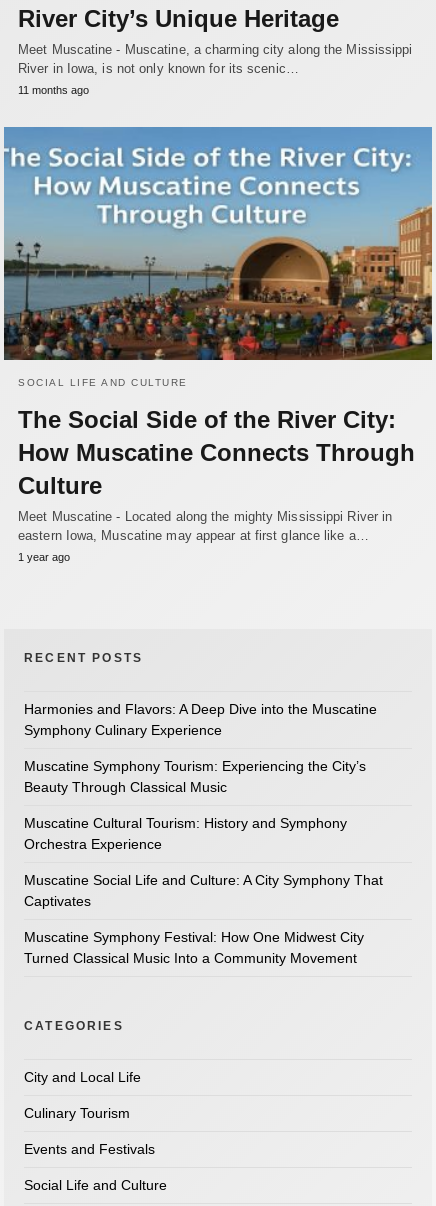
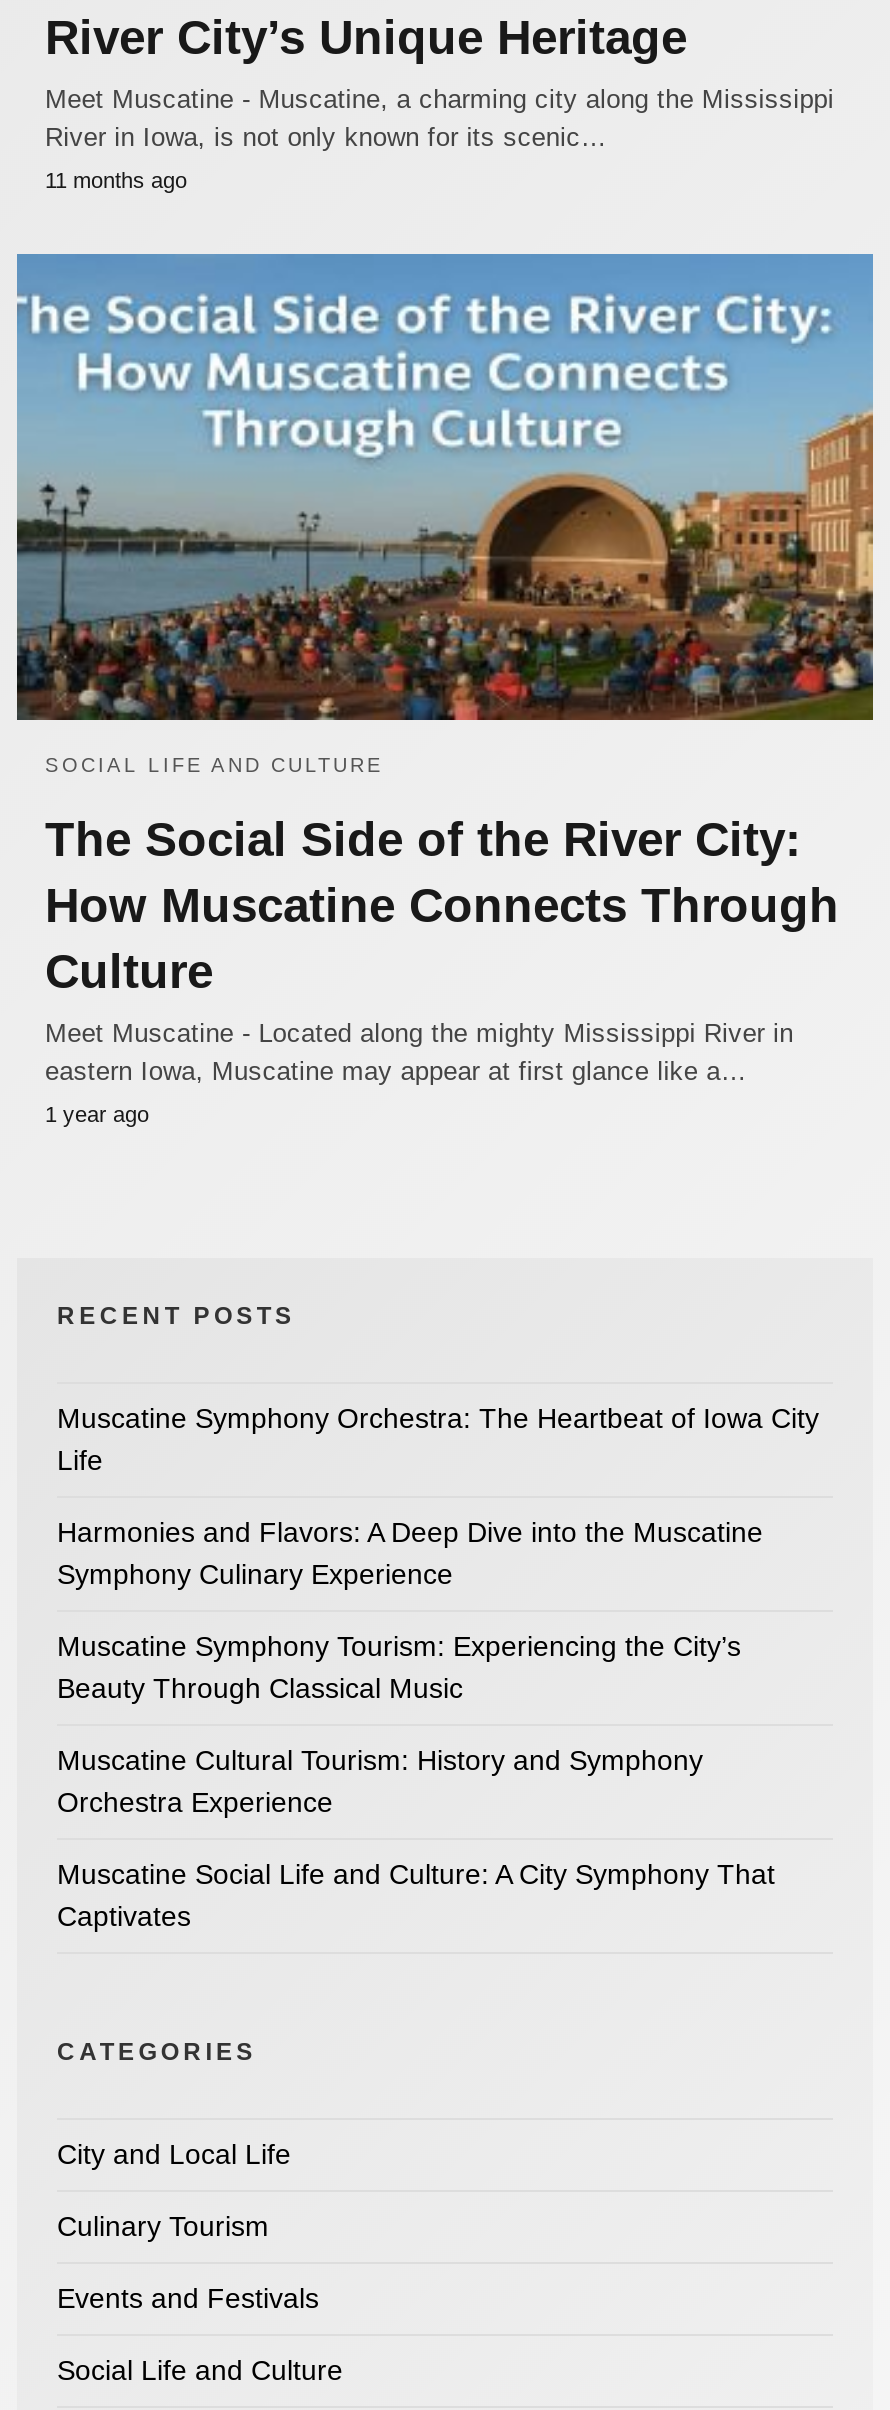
+ Muscatine Symphony Orchestra: The Heartbeat of Iowa City
+ Life

moved down: Harmonies and Flavors: A Deep Dive into the Muscatine | Symphony Culinary Experience | Muscatine Symphony Tourism: Experiencing the City’s | Beauty Through Classical Music | Muscatine Cultural Tourism: History and Symphony | Orchestra Experience | Muscatine Social Life and Culture: A City Symphony That | Captivates

- Muscatine Symphony Festival: How One Midwest City
- Turned Classical Music Into a Community Movement
